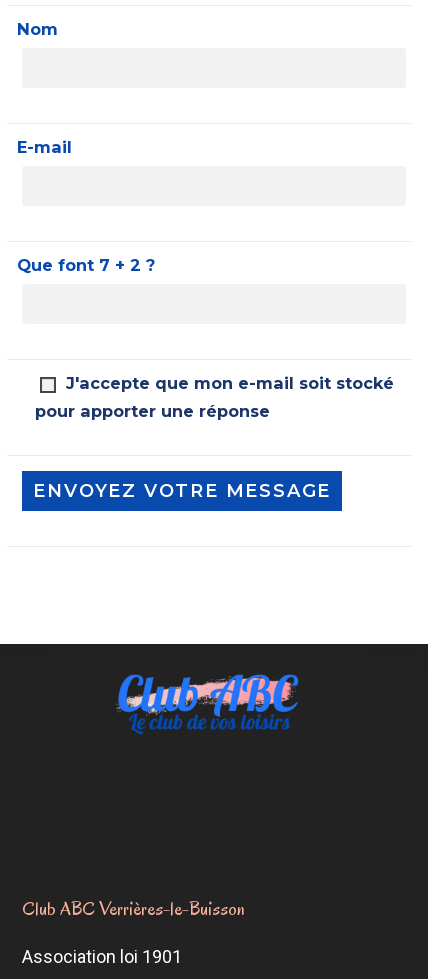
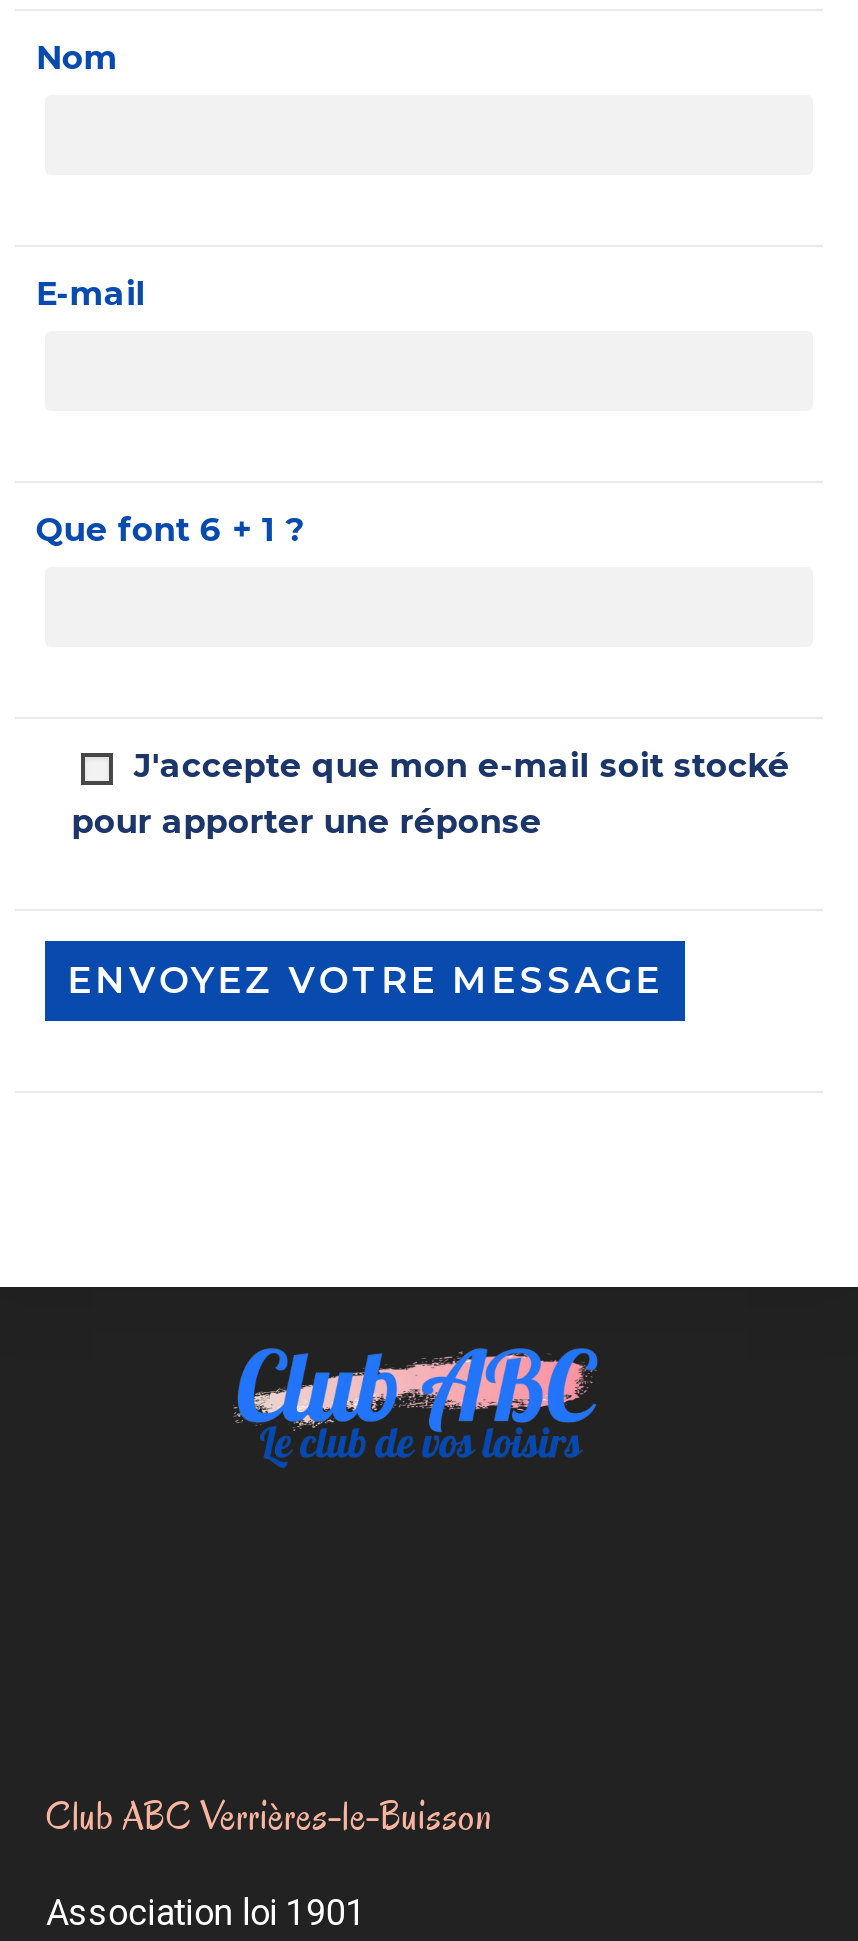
- Que font 7 + 2 ?
+ Que font 6 + 1 ?
